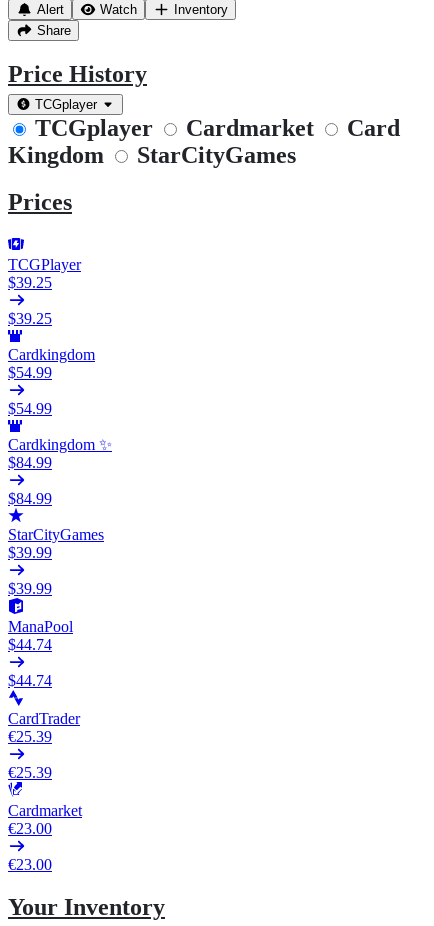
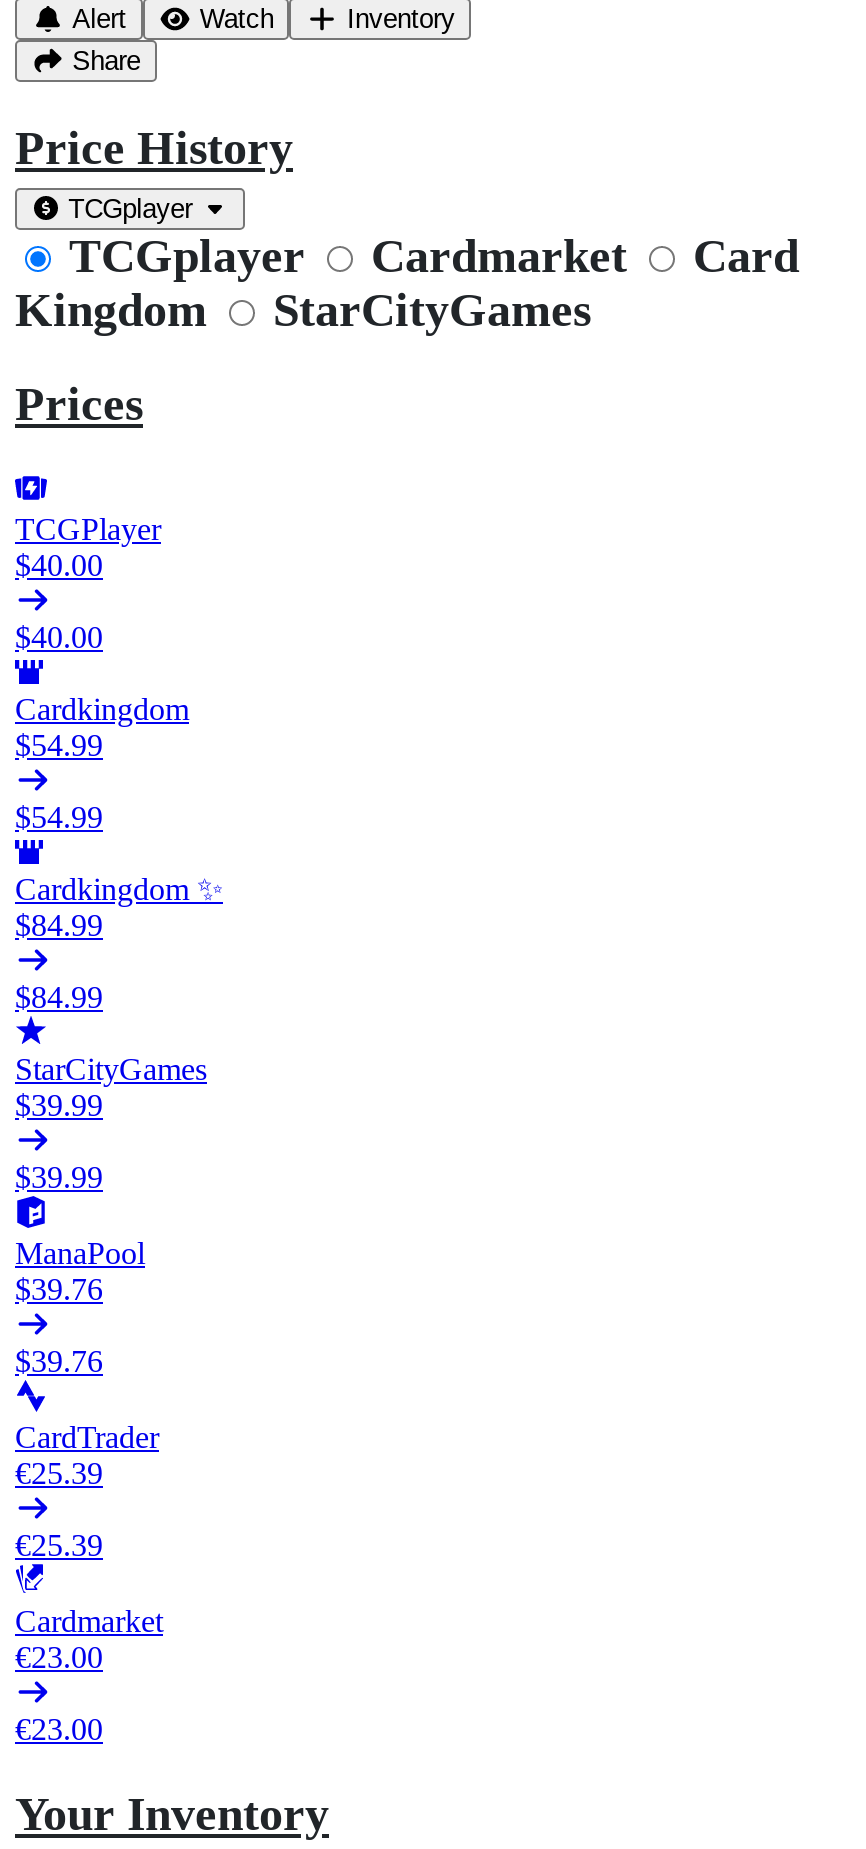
- $39.25
+ $40.00

- $39.25
+ $40.00

- $44.74
+ $39.76

- $44.74
+ $39.76
